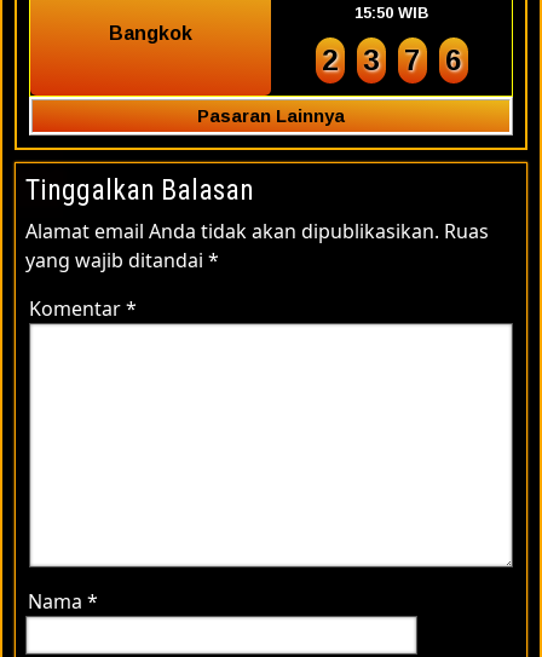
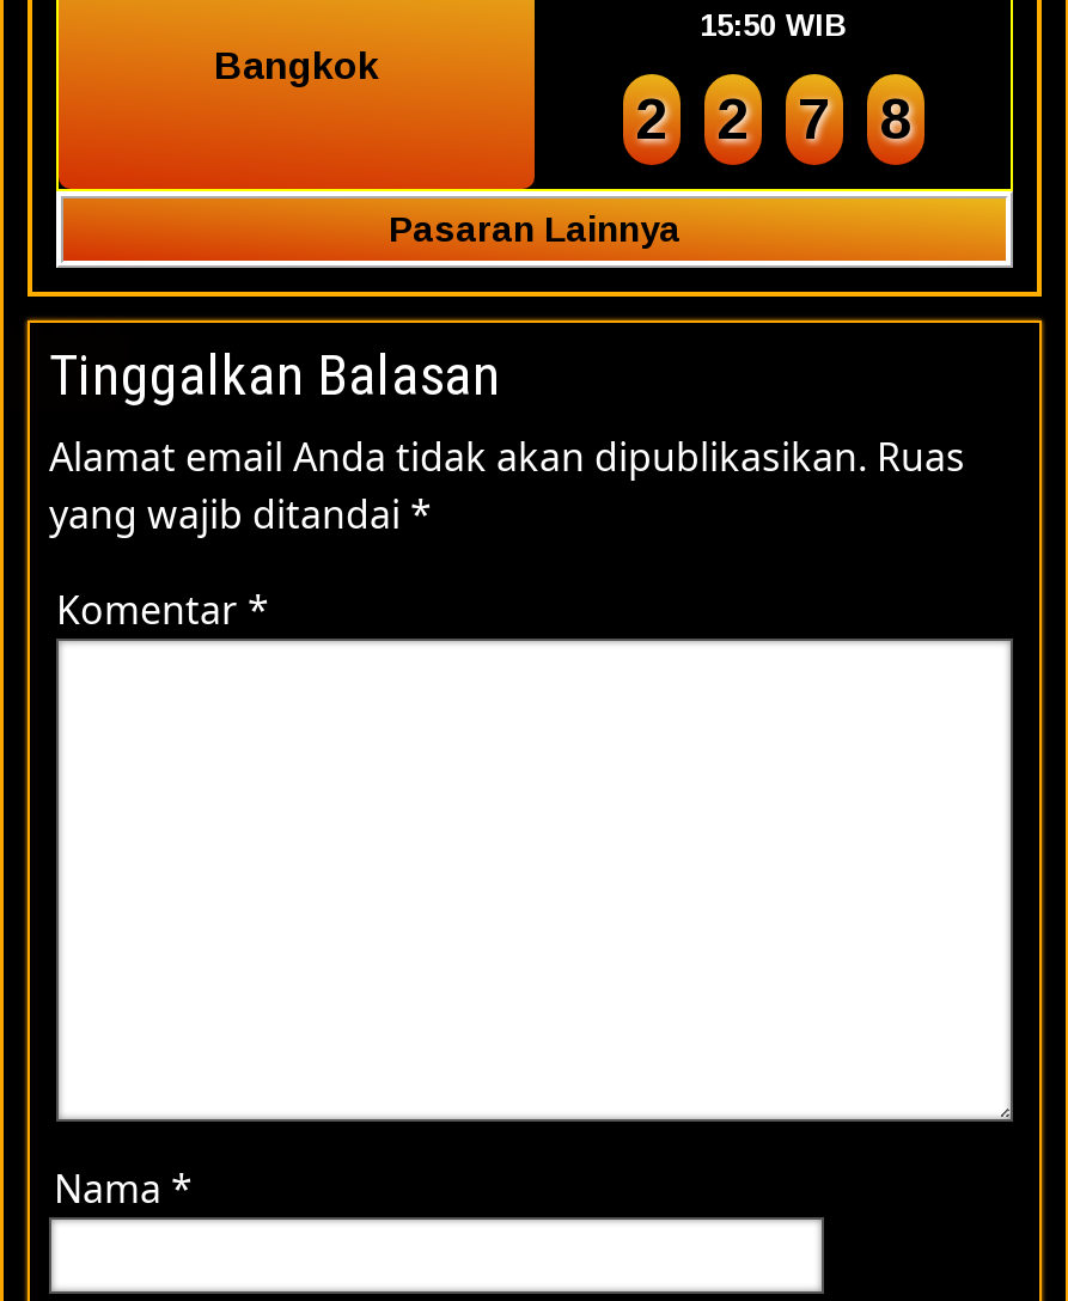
- 3
+ 2

- 6
+ 8
